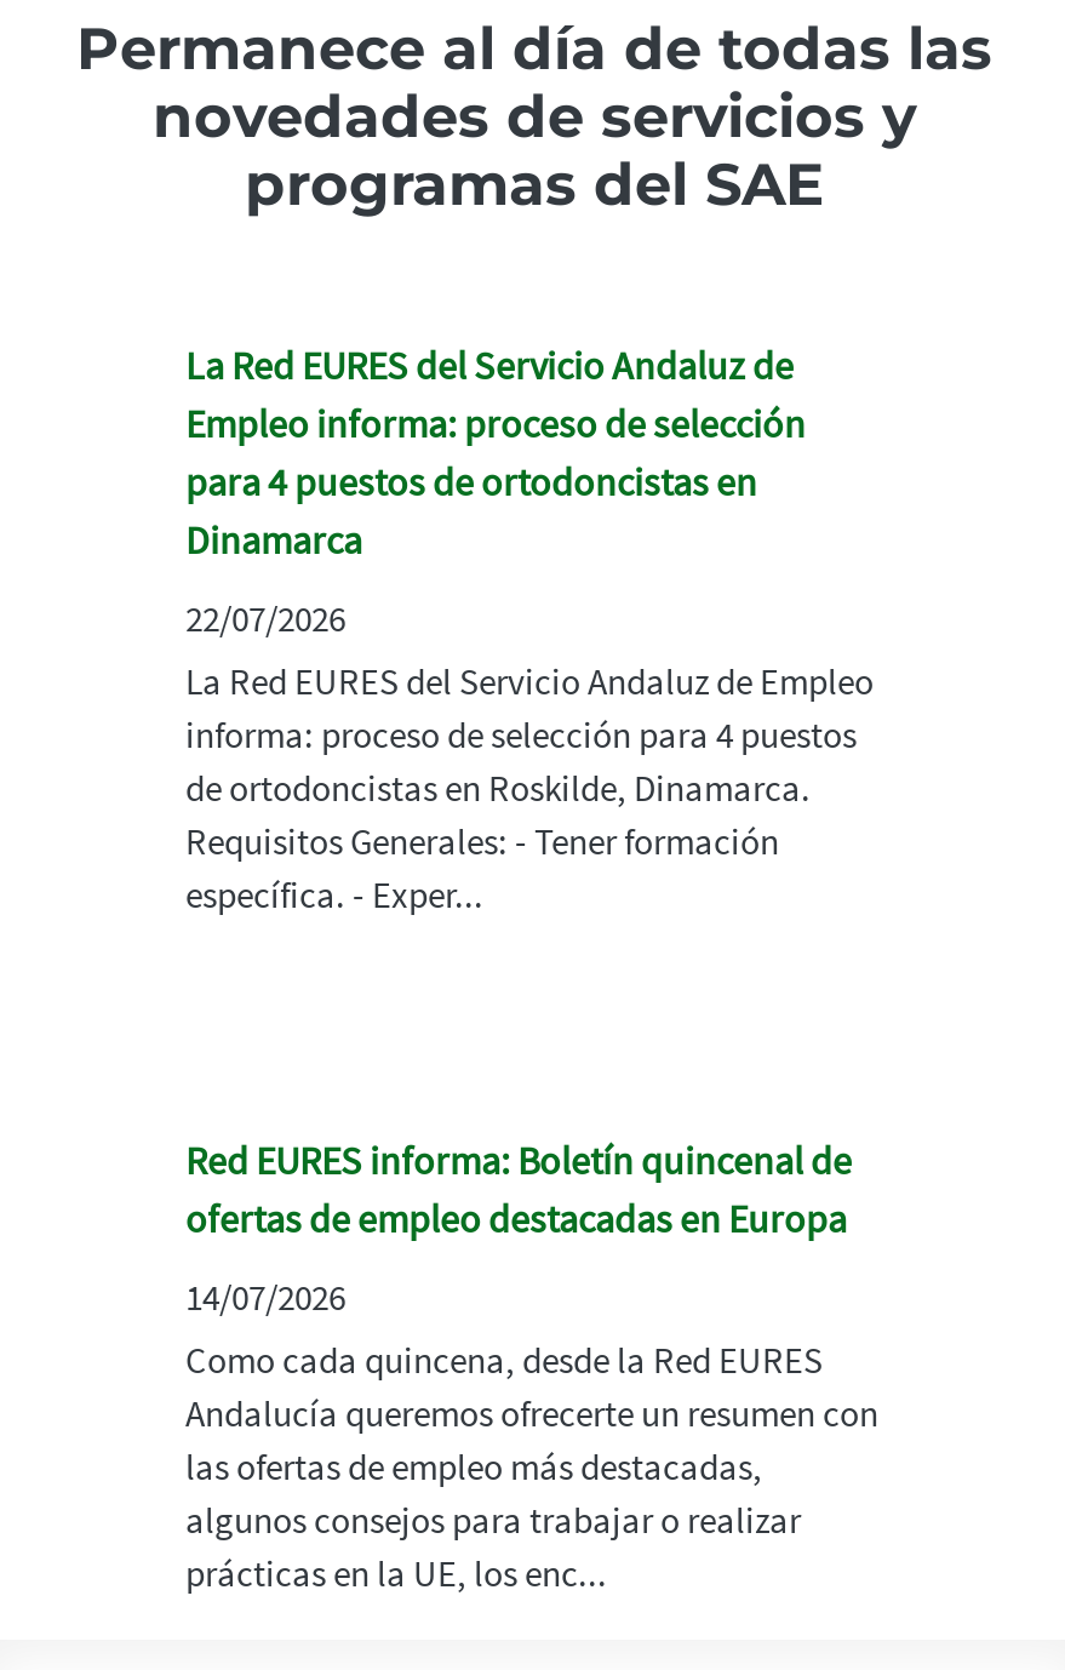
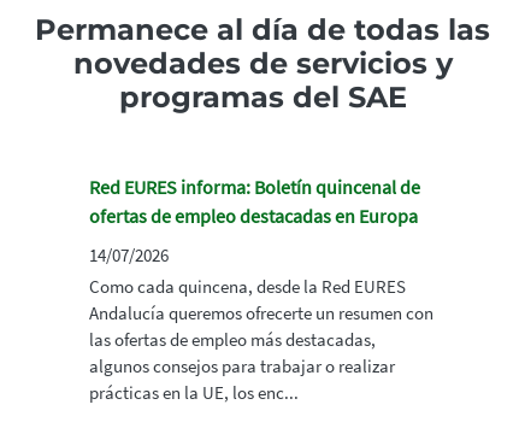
- La Red EURES del Servicio Andaluz de
- Empleo informa: proceso de selección
- para 4 puestos de ortodoncistas en
- Dinamarca
- 22/07/2026
- La Red EURES del Servicio Andaluz de Empleo
- informa: proceso de selección para 4 puestos
- de ortodoncistas en Roskilde, Dinamarca.
- Requisitos Generales: - Tener formación
- específica. - Exper...
